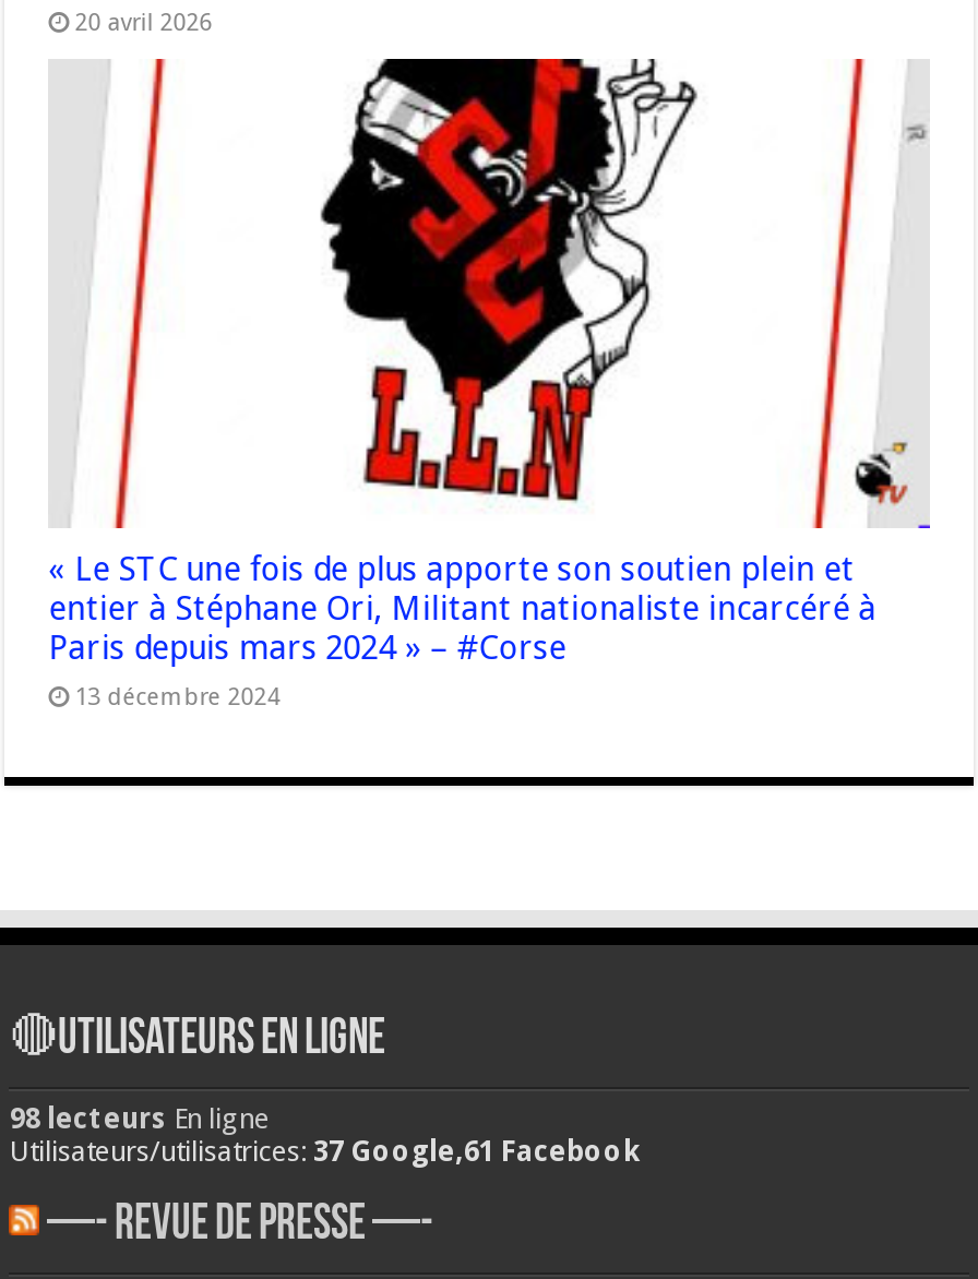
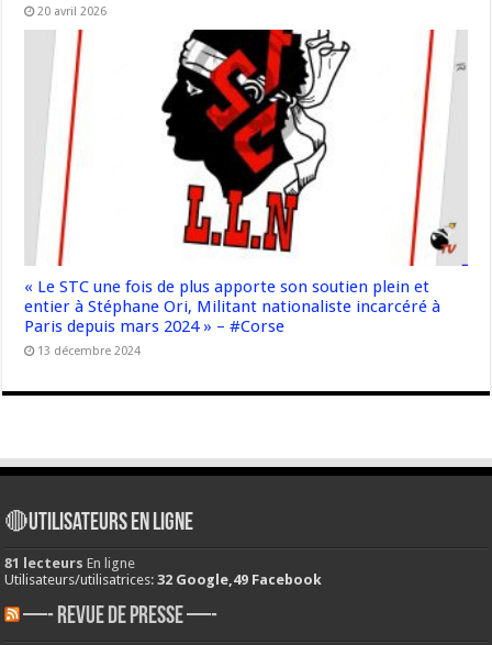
- 98 lecteurs En ligne
+ 81 lecteurs En ligne

- Utilisateurs/utilisatrices: 37 Google,61 Facebook
+ Utilisateurs/utilisatrices: 32 Google,49 Facebook
